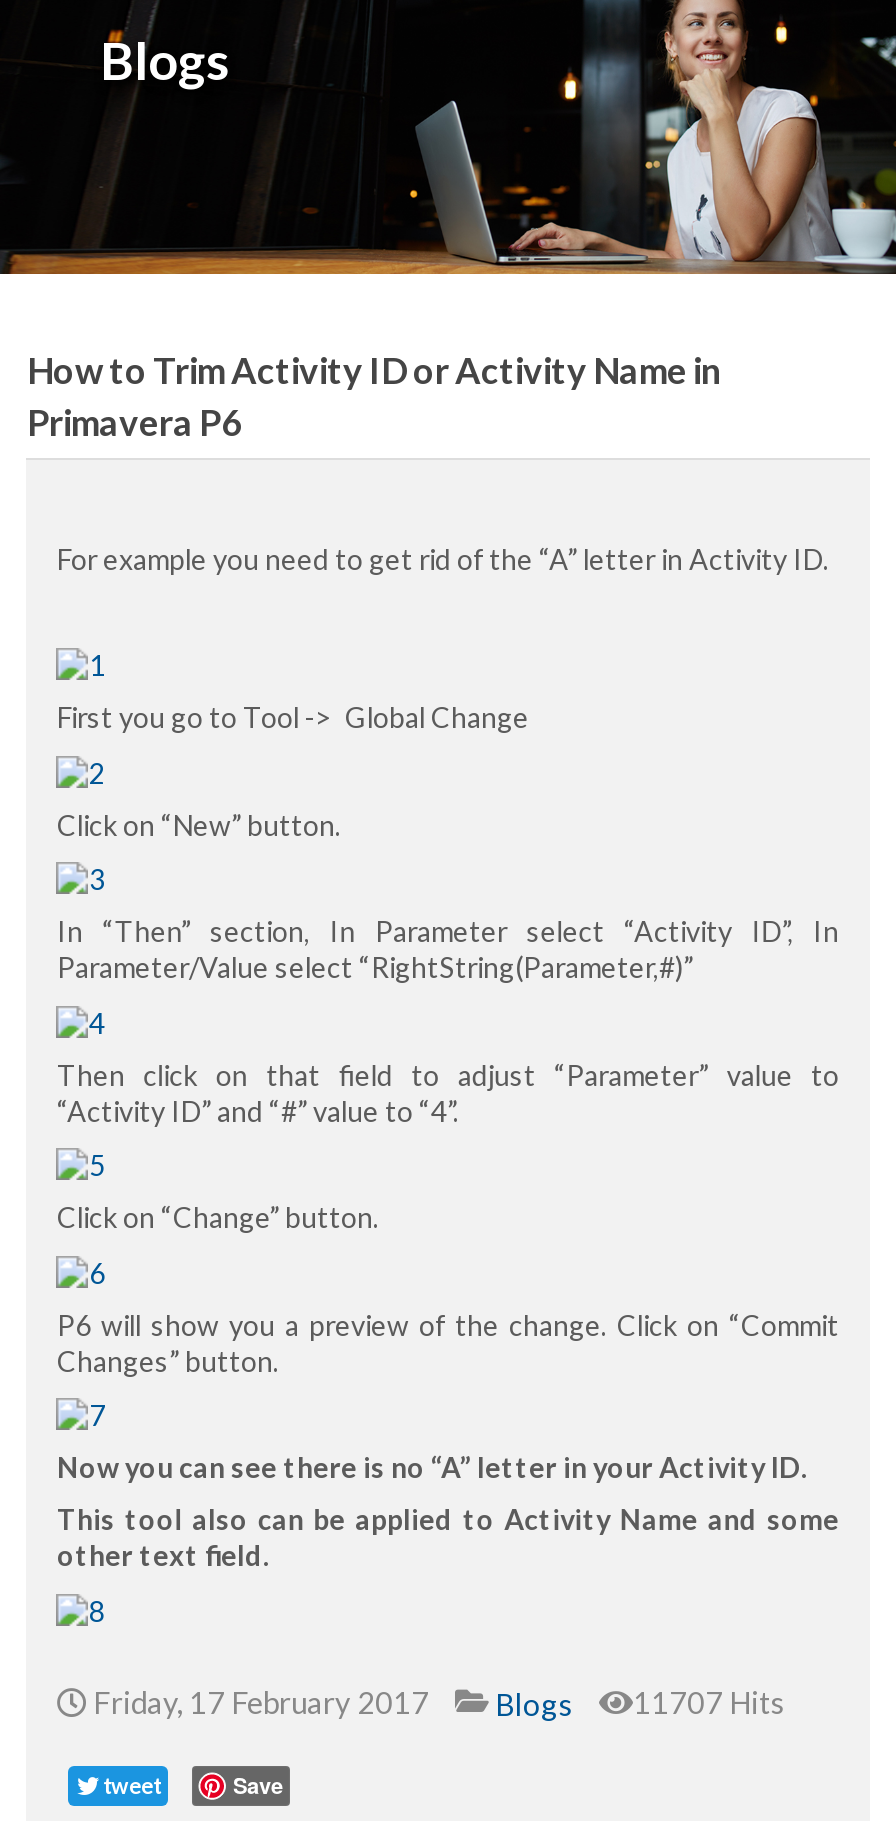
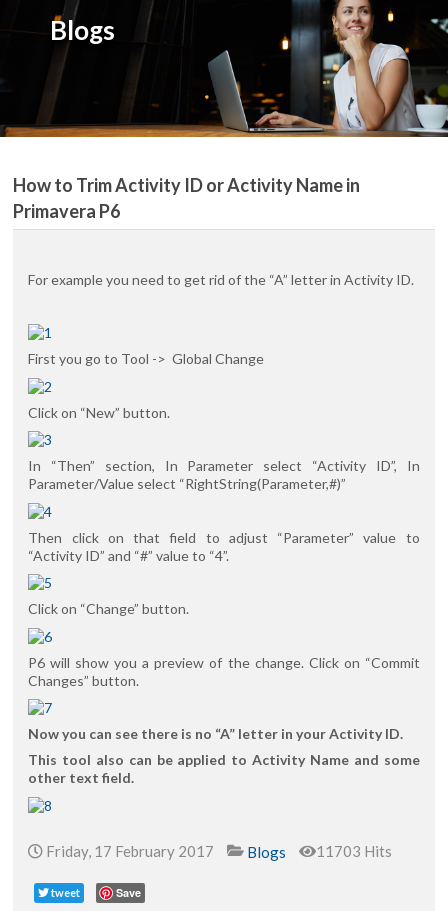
- Friday, 17 February 2017 Blogs 11707 Hits
+ Friday, 17 February 2017 Blogs 11703 Hits
